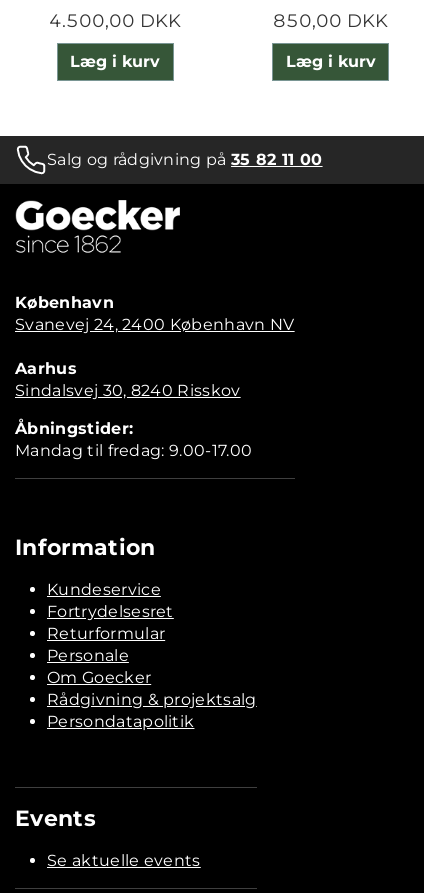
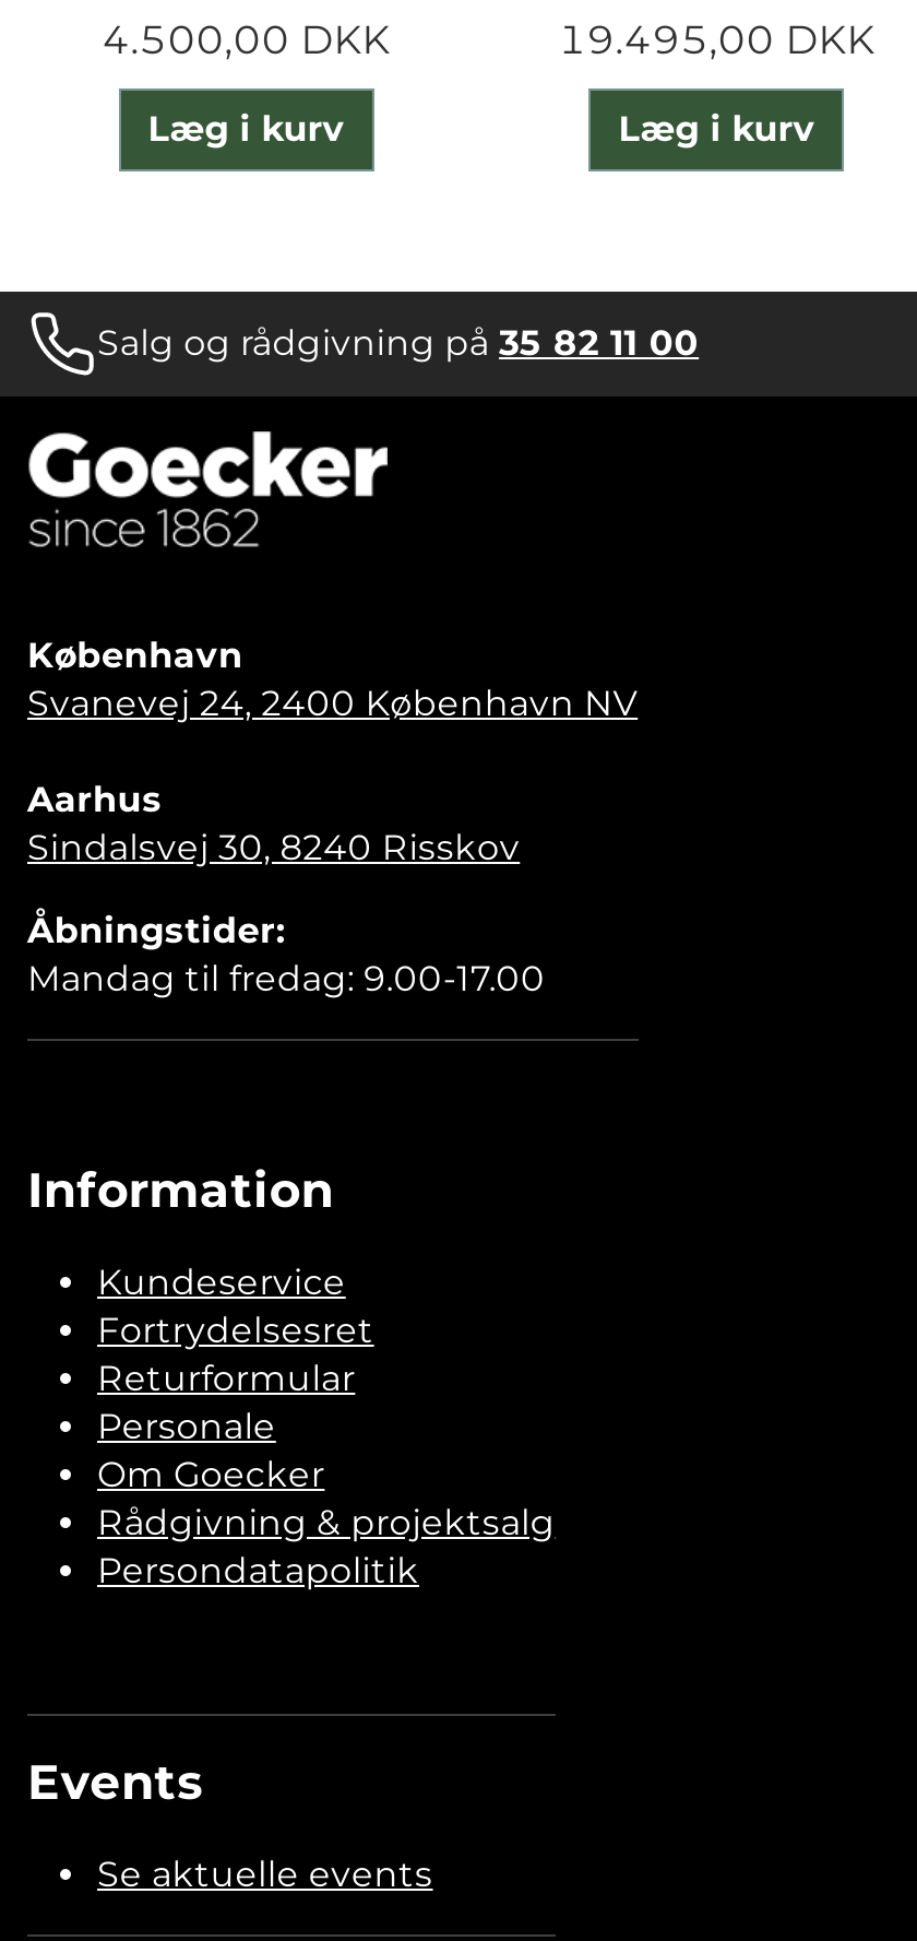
- 850,00 DKK
+ 19.495,00 DKK
